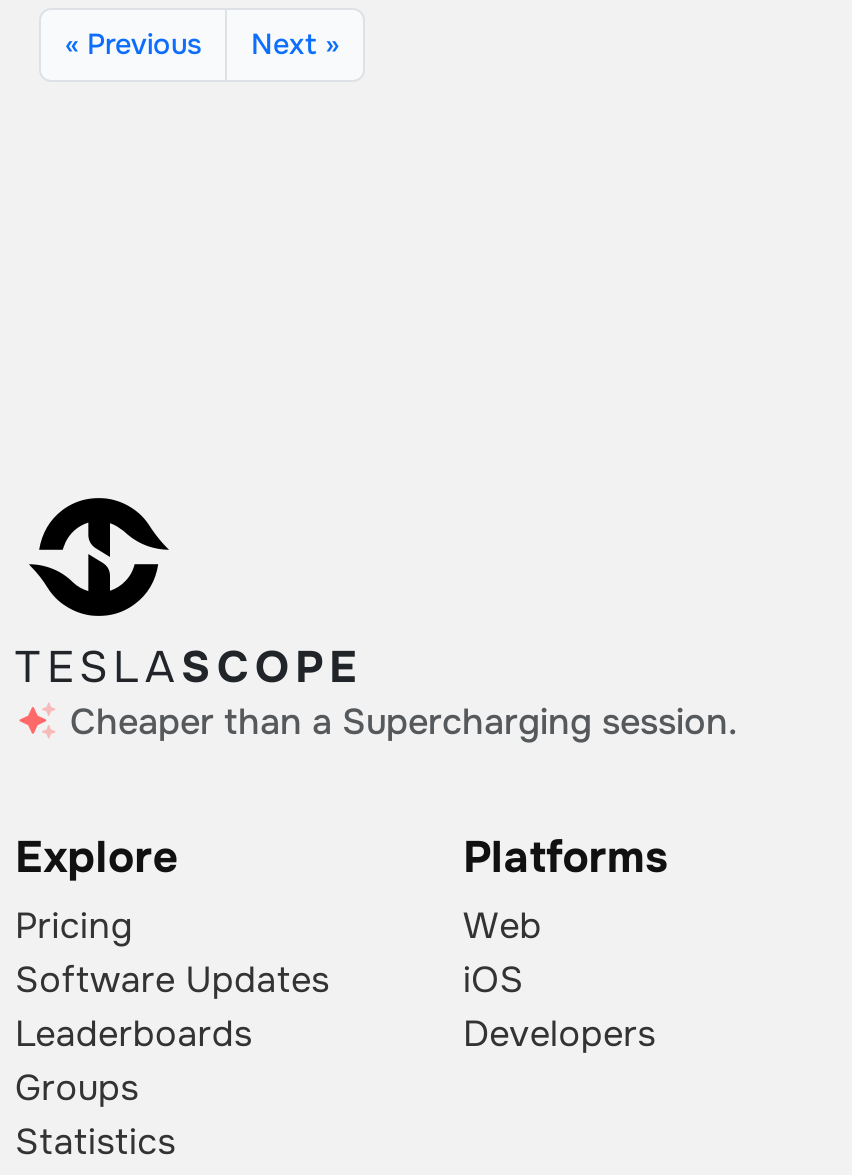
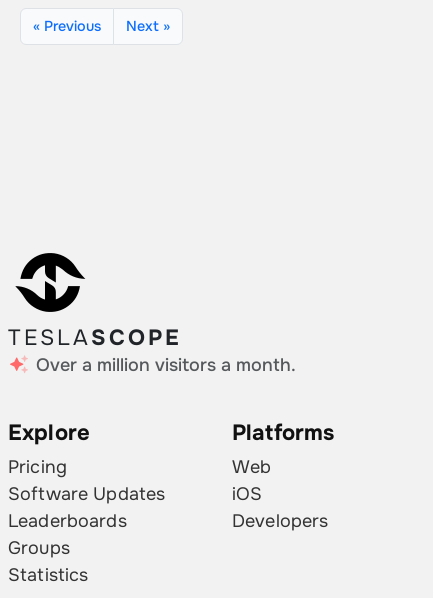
- Cheaper than a Supercharging session.
+ Over a million visitors a month.
